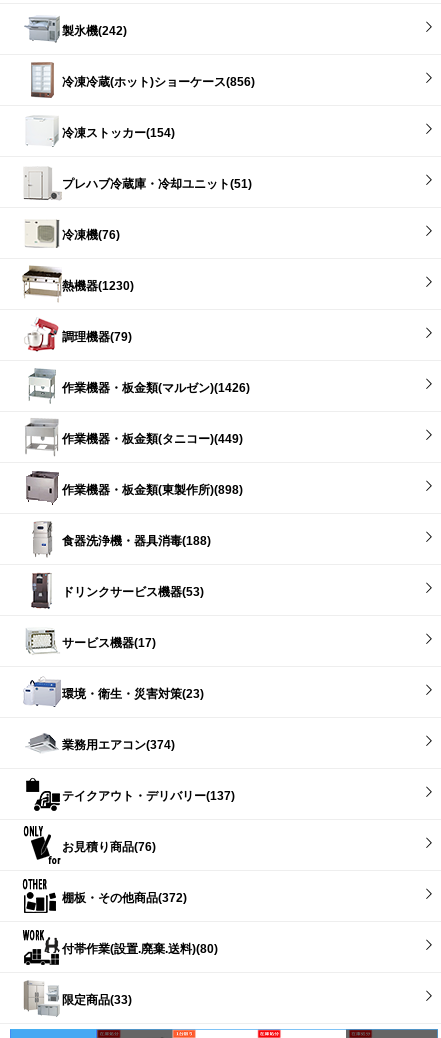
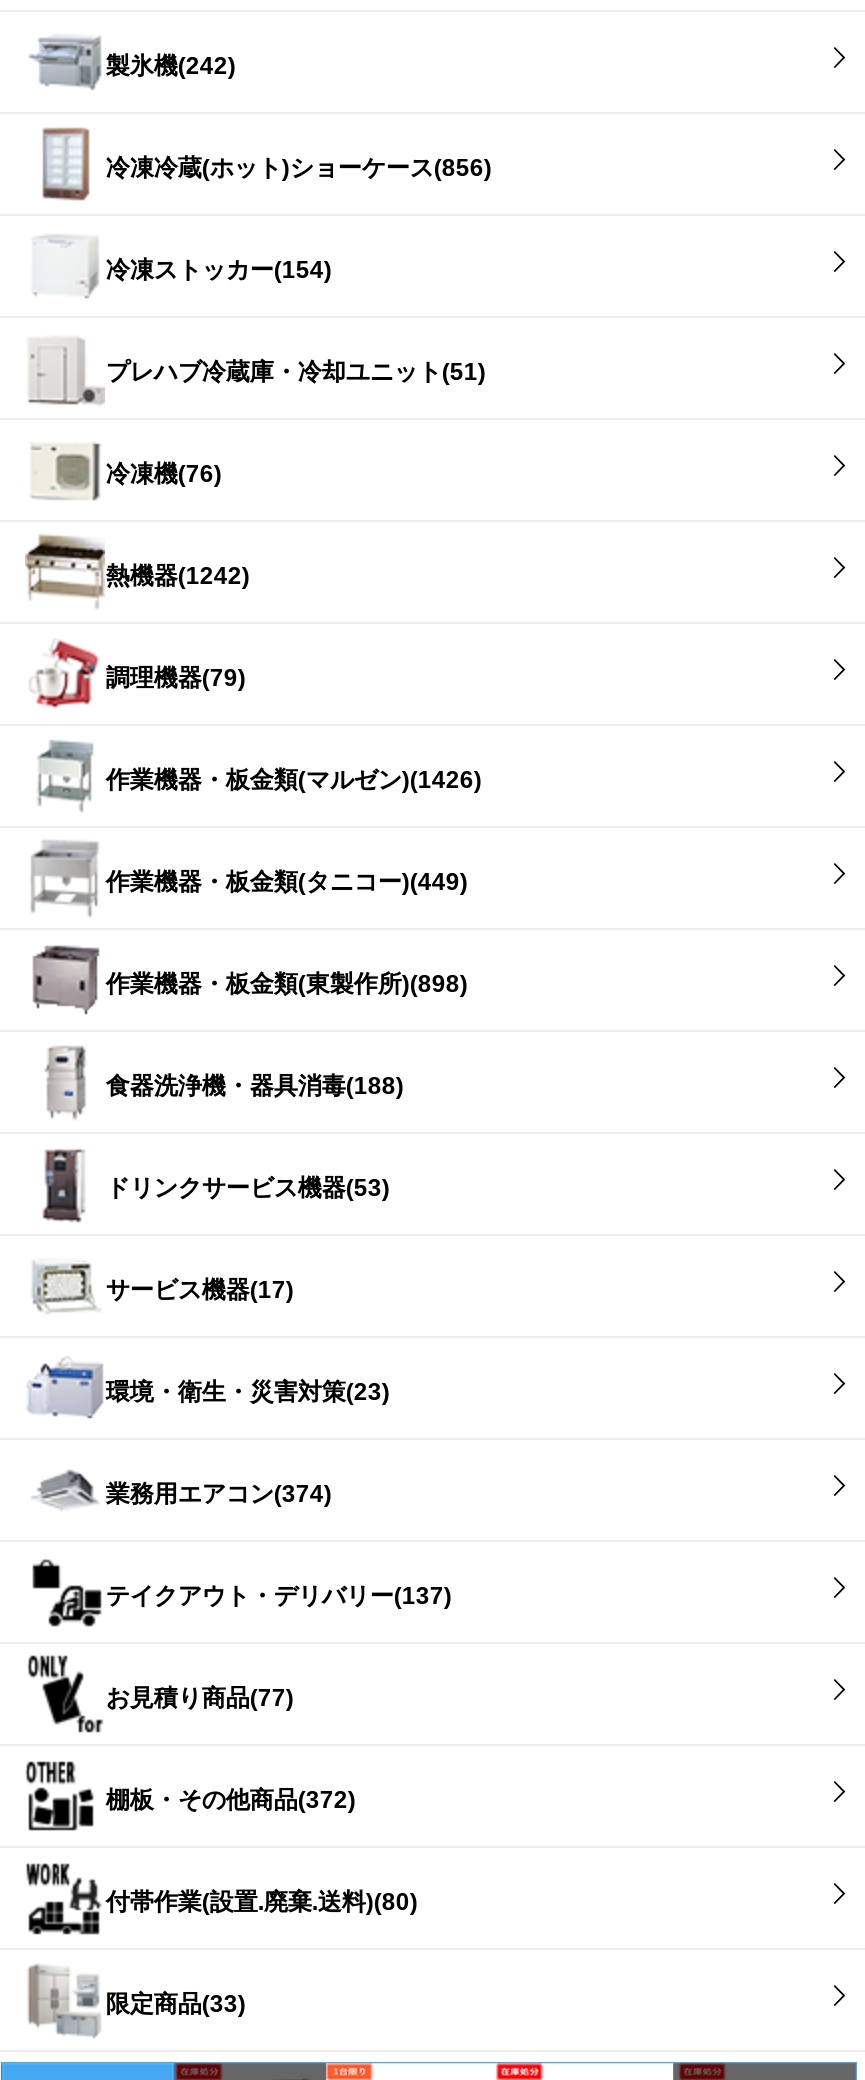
- 熱機器(1230)
+ 熱機器(1242)

- お見積り商品(76)
+ お見積り商品(77)
